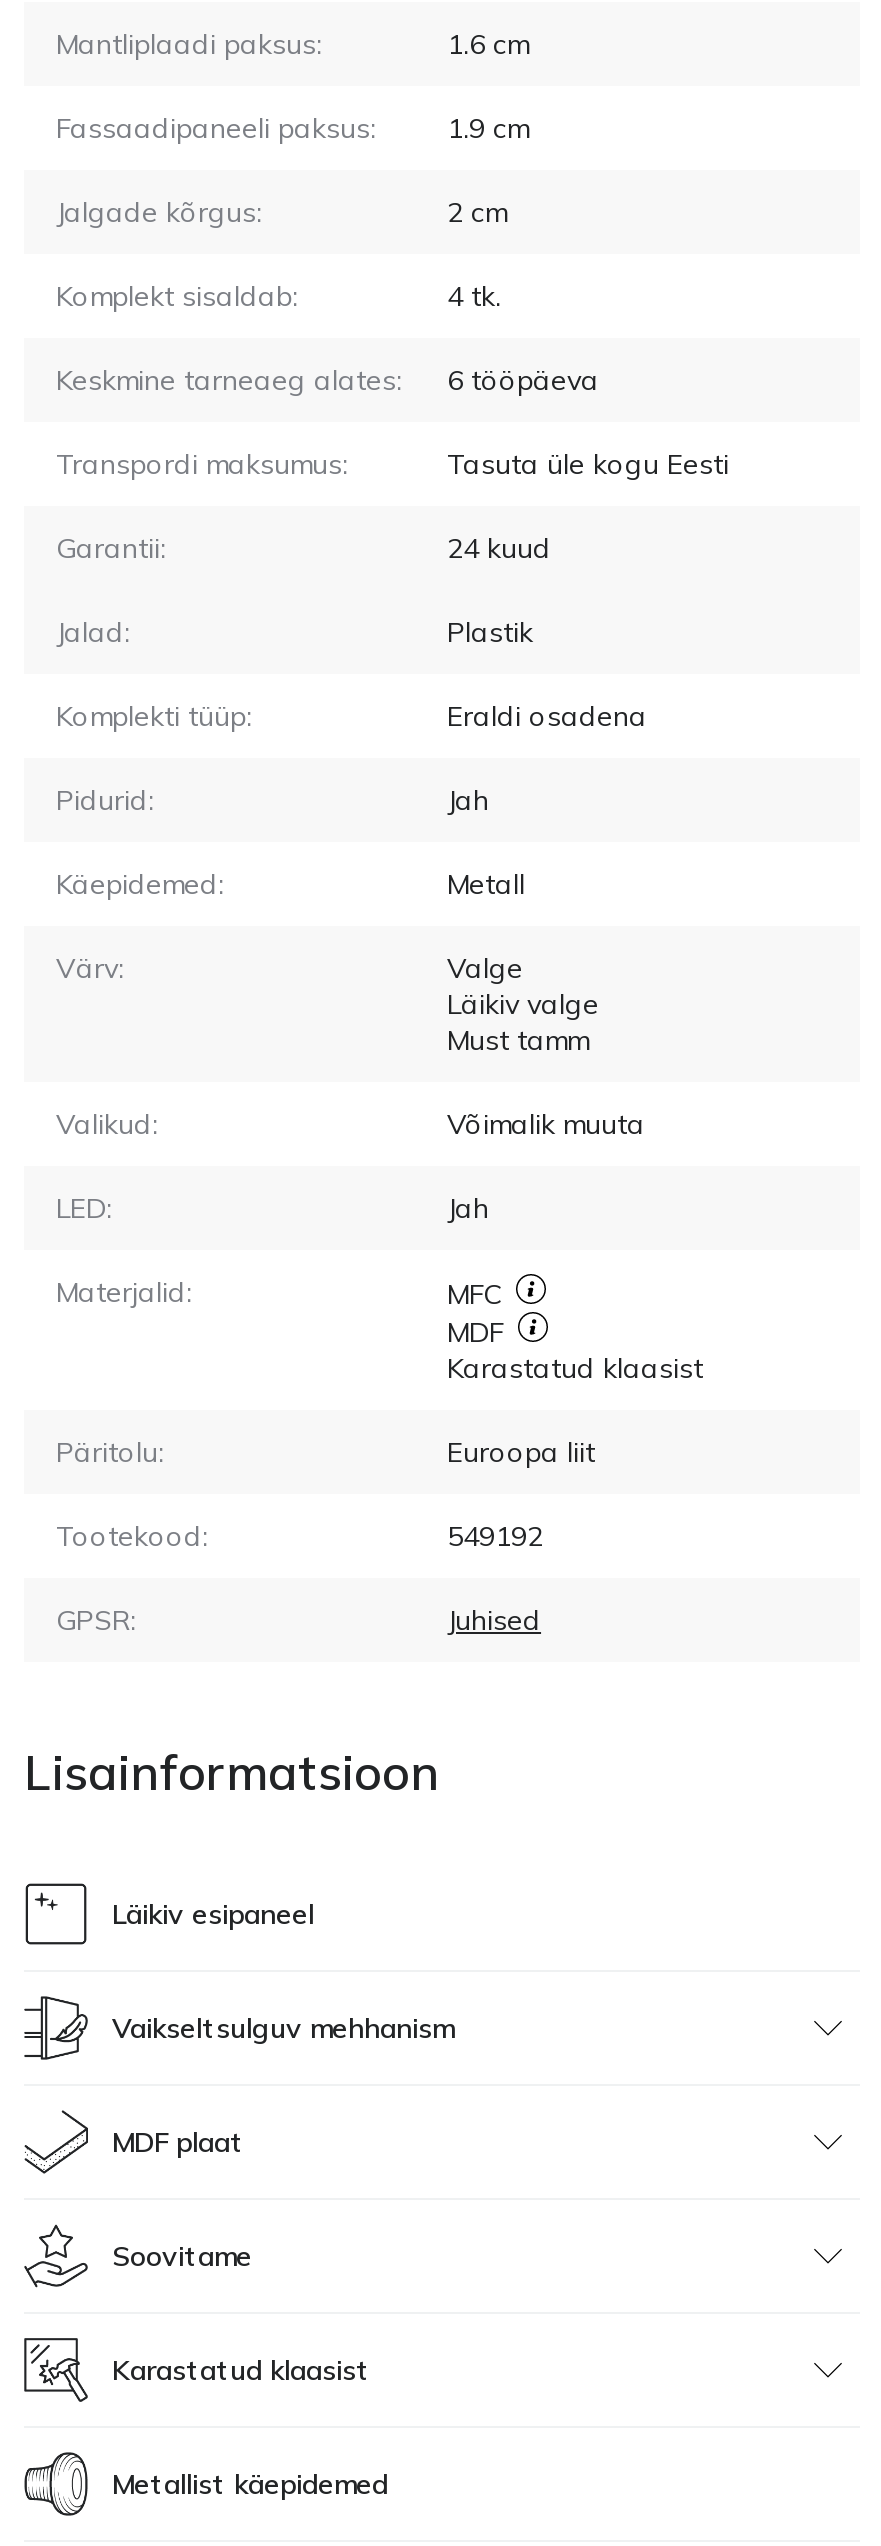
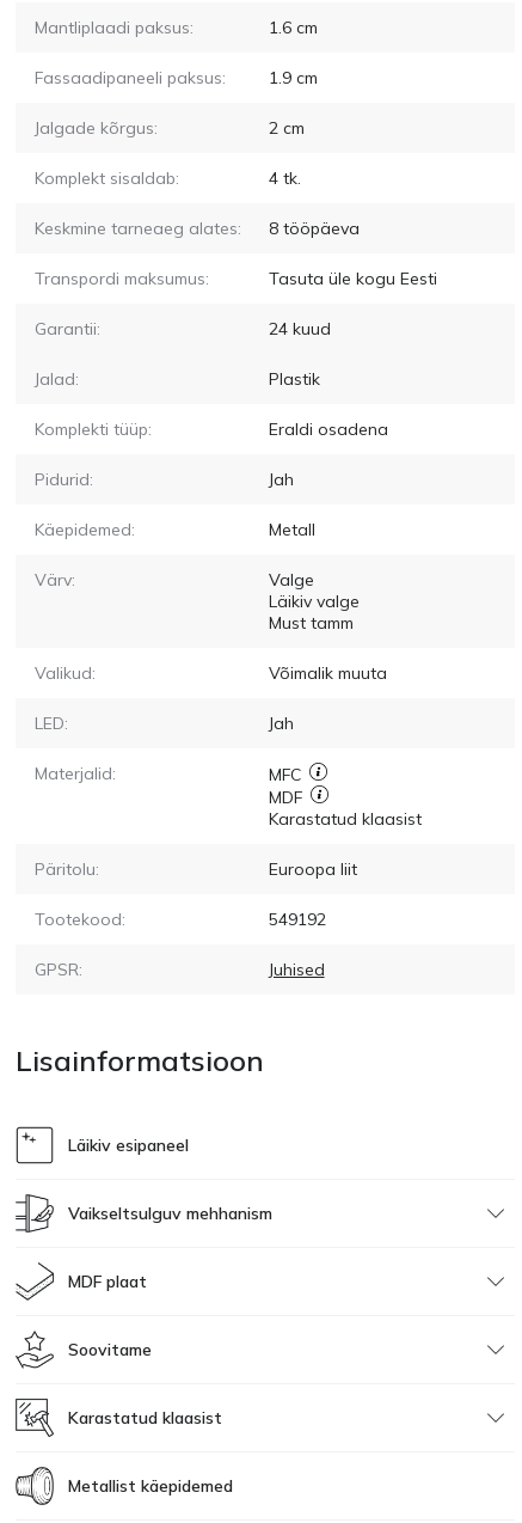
- Keskmine tarneaeg alates: 6 tööpäeva
+ Keskmine tarneaeg alates: 8 tööpäeva
